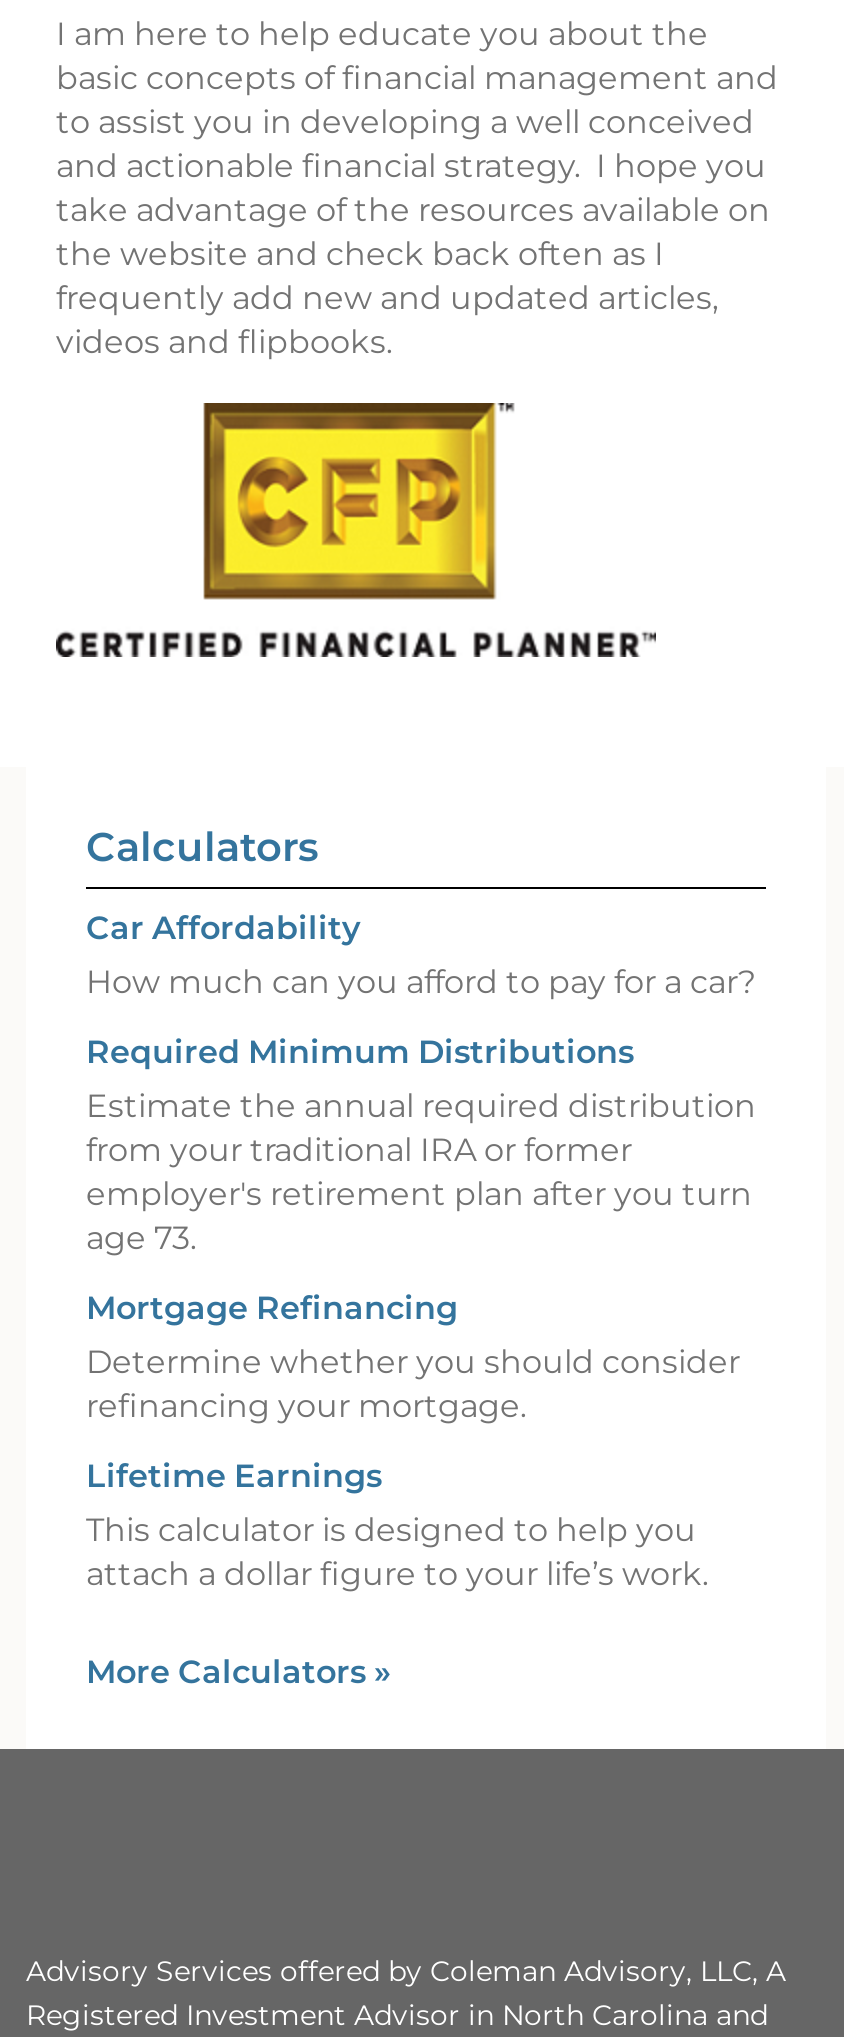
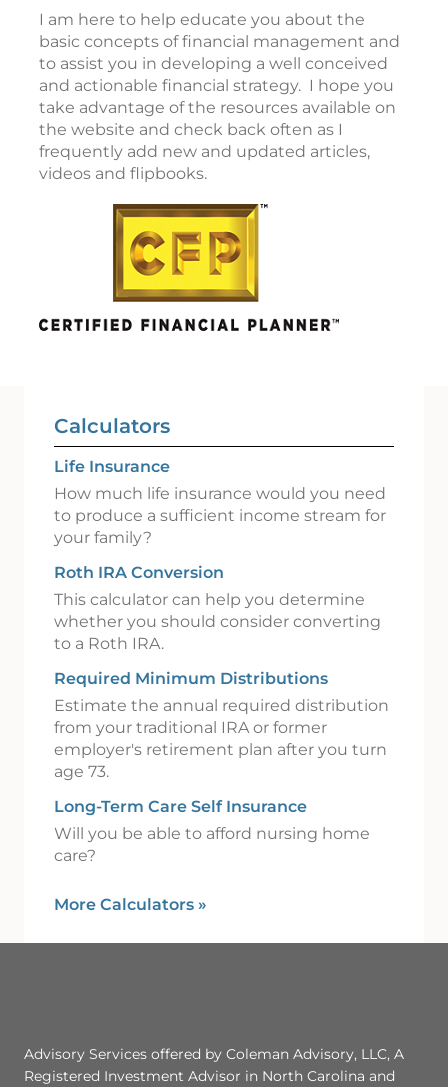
- Car Affordability
- How much can you afford to pay for a car?
+ Life Insurance
+ How much life insurance would you need
+ to produce a sufficient income stream for
+ your family?
+ Roth IRA Conversion
+ This calculator can help you determine
+ whether you should consider converting
+ to a Roth IRA.

moved down: Required Minimum Distributions | Estimate the annual required distribution | from your traditional IRA or former | employer's retirement plan after you turn | age 73.

- Mortgage Refinancing
- Determine whether you should consider
- refinancing your mortgage.
- Lifetime Earnings
- This calculator is designed to help you
- attach a dollar figure to your life’s work.
+ Long-Term Care Self Insurance
+ Will you be able to afford nursing home
+ care?
